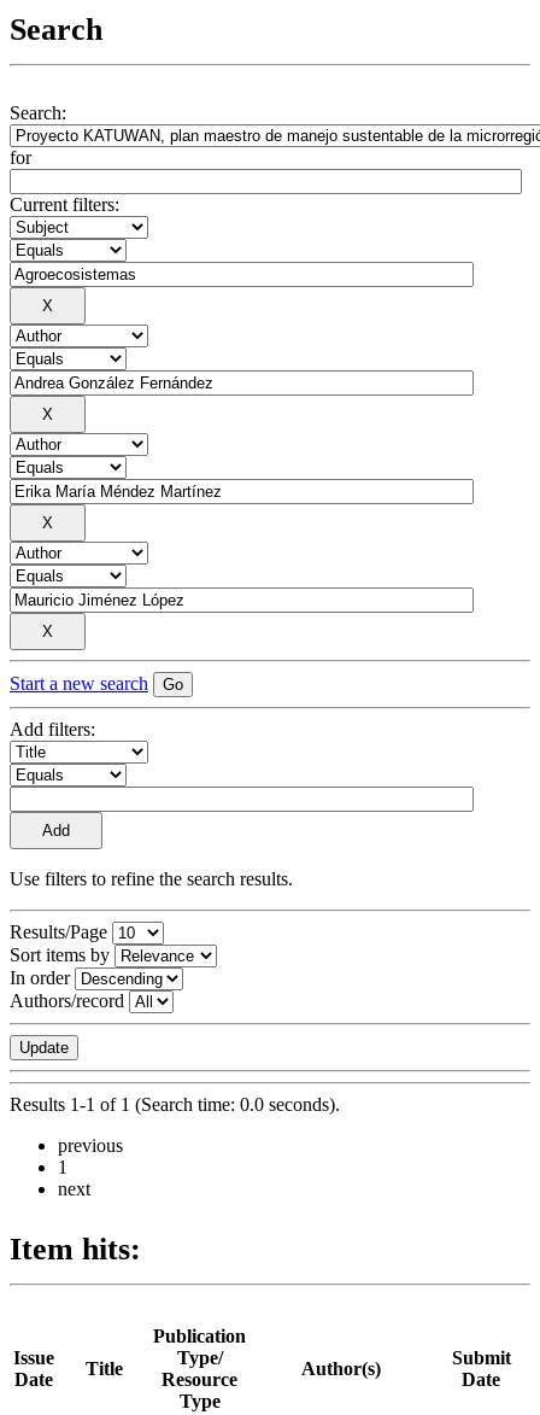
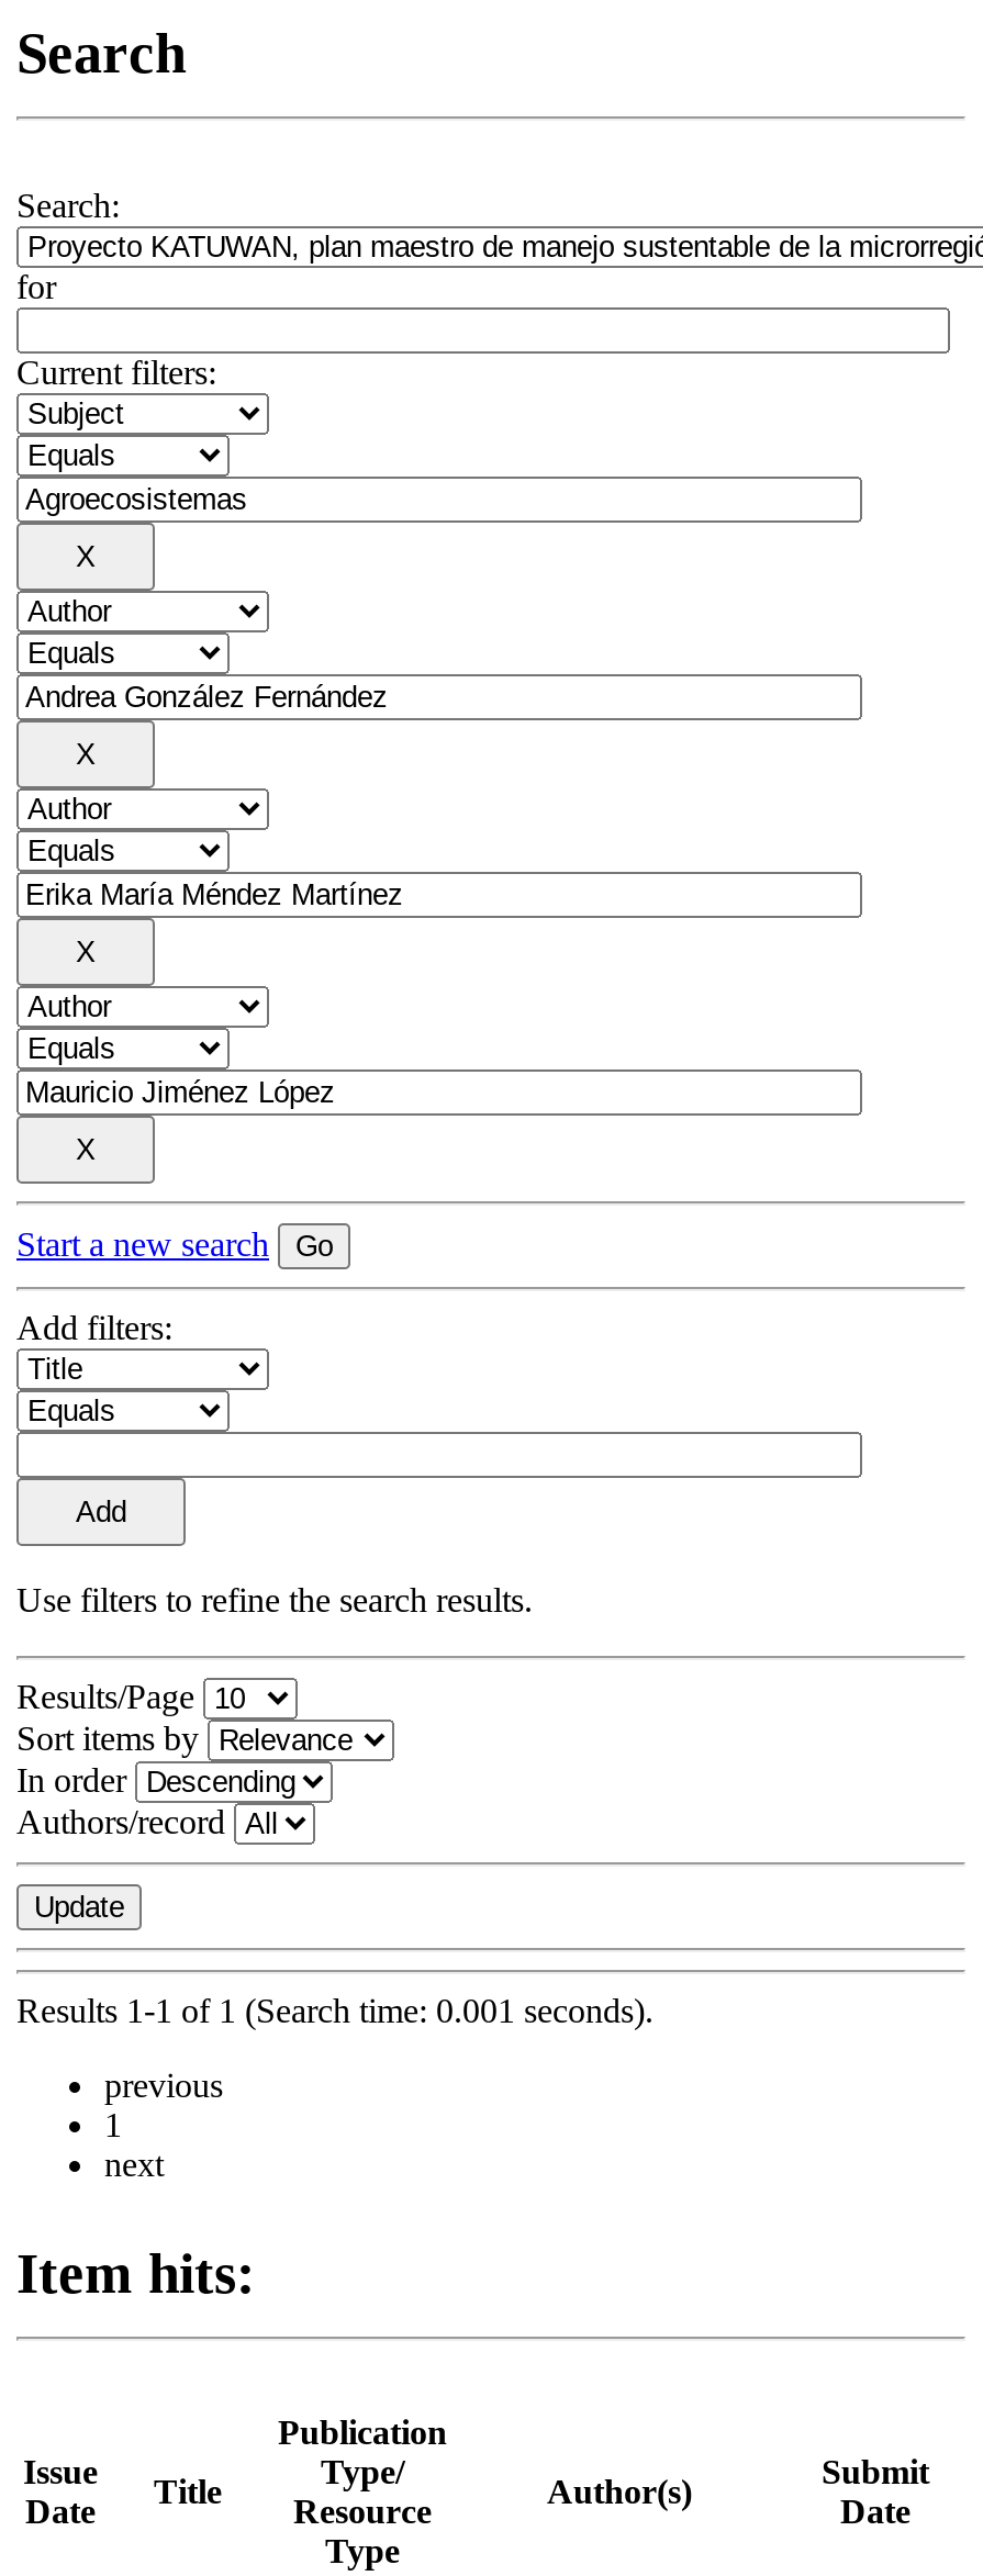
- Results 1-1 of 1 (Search time: 0.0 seconds).
+ Results 1-1 of 1 (Search time: 0.001 seconds).
